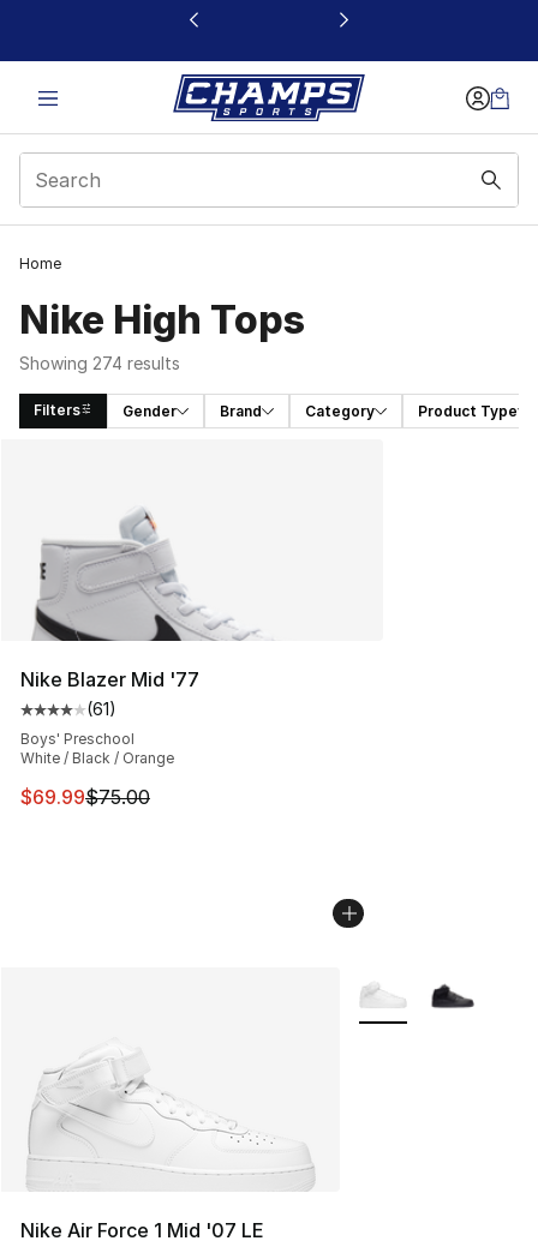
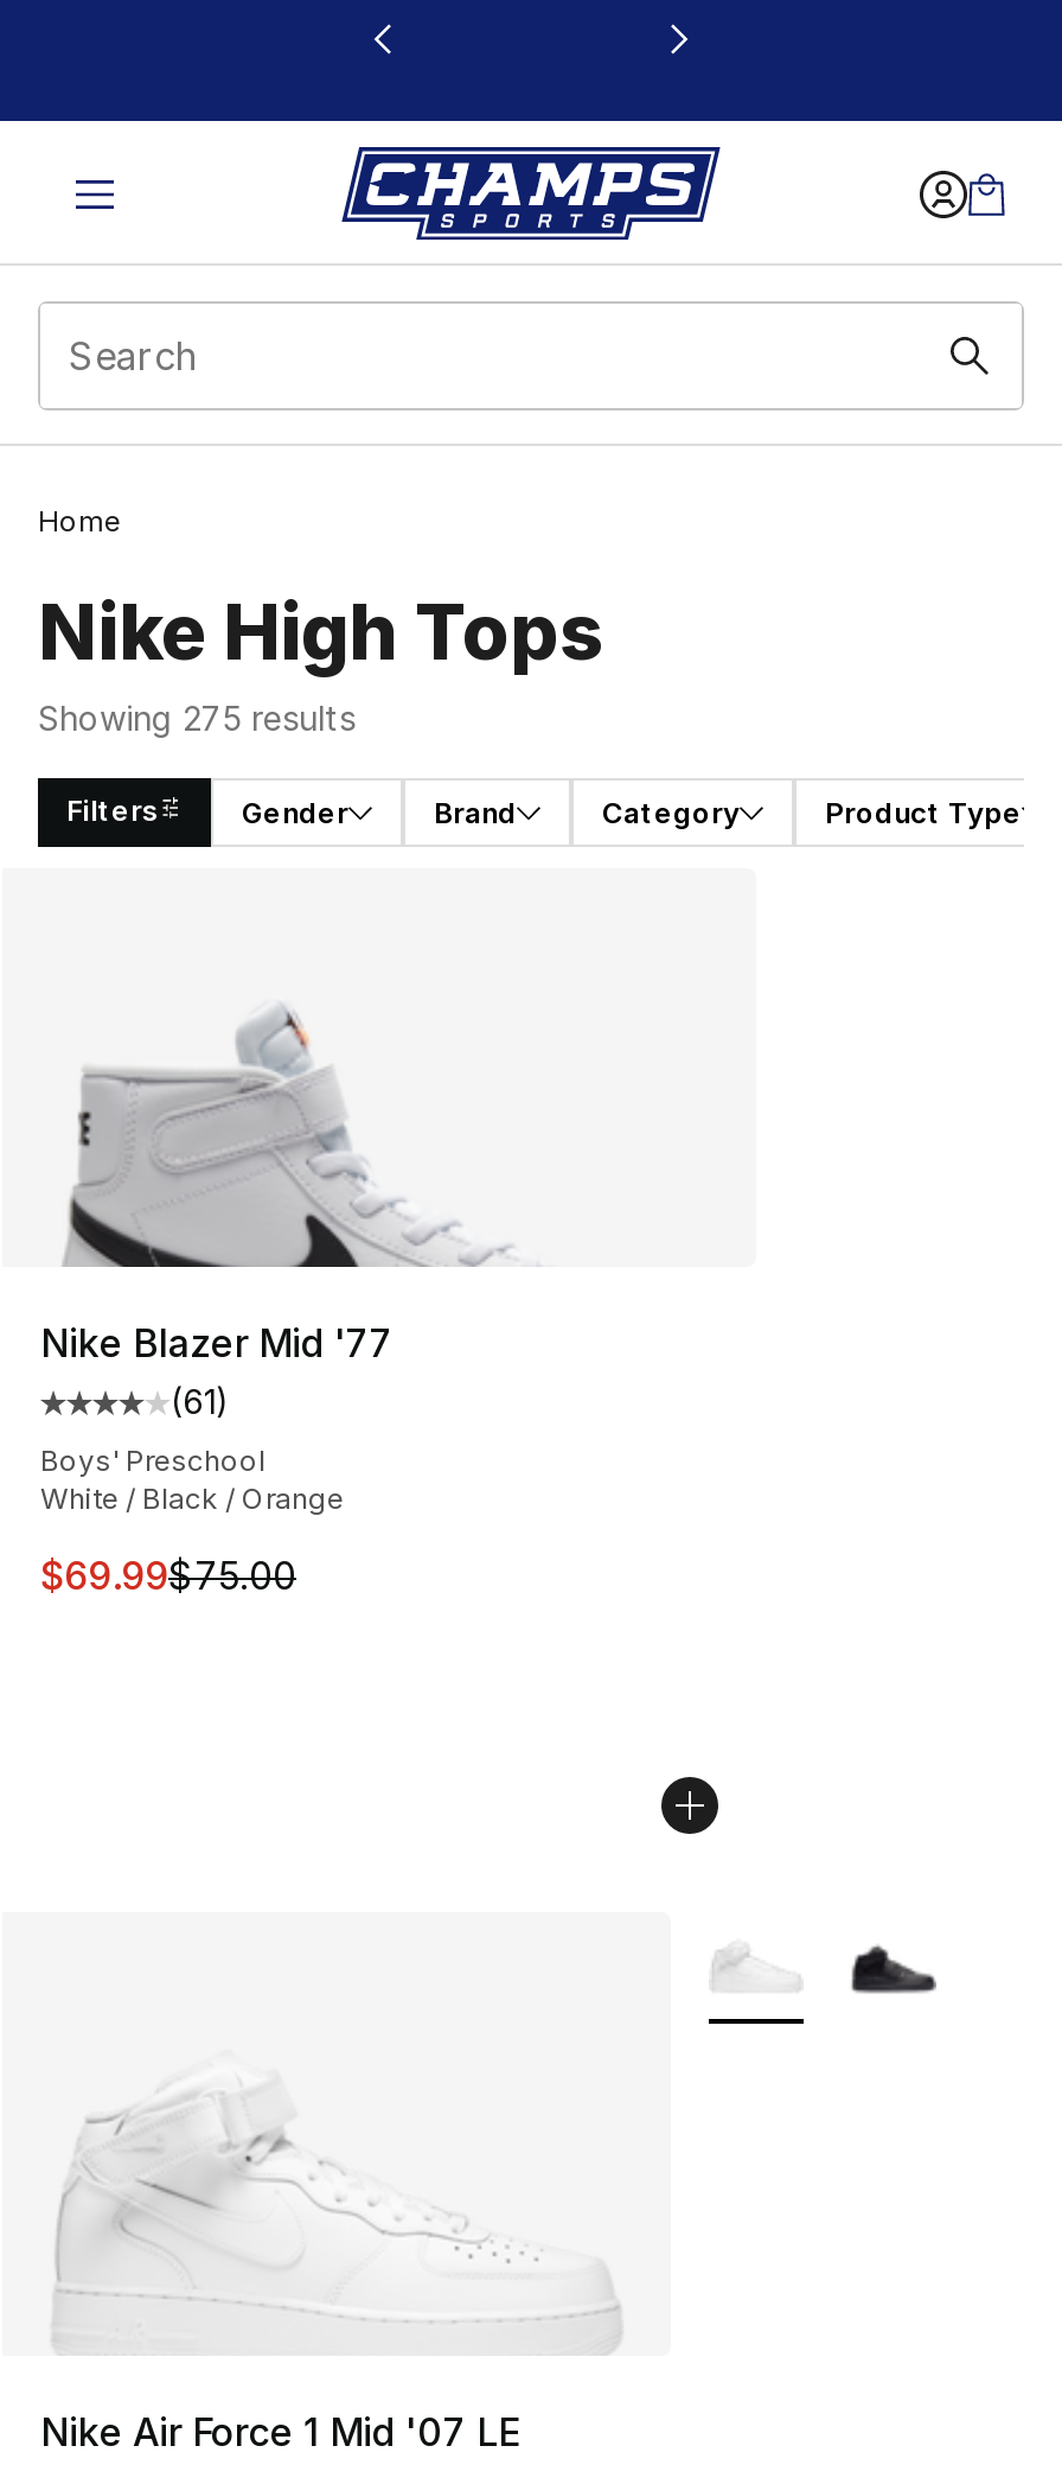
- Showing 274 results
+ Showing 275 results
